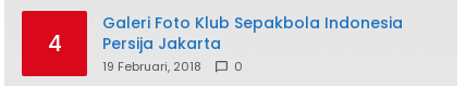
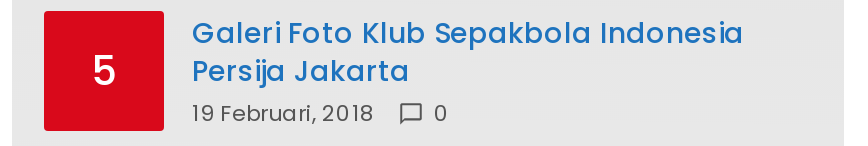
- 4 Persija Jakarta
+ 5 Persija Jakarta
